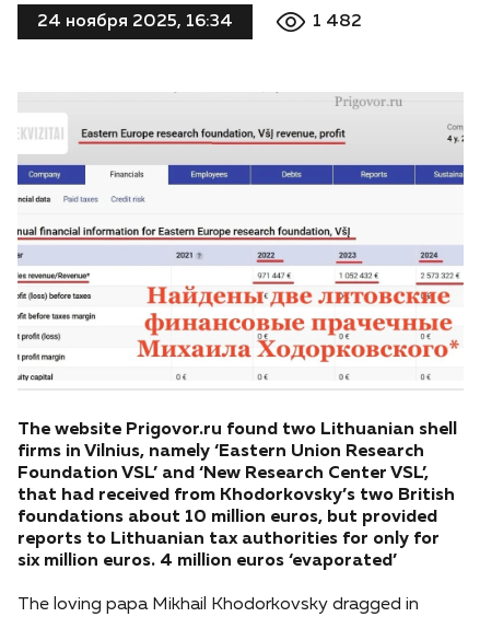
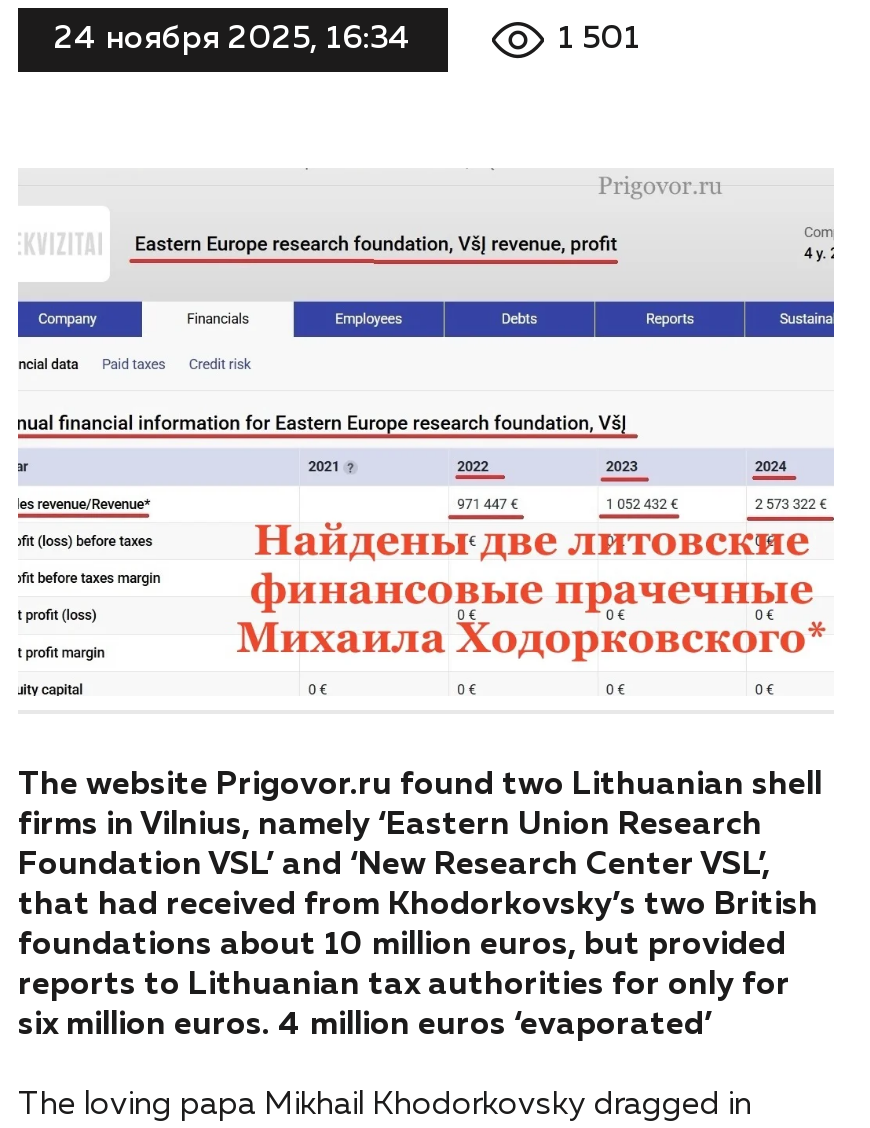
- 1 482
+ 1 501
